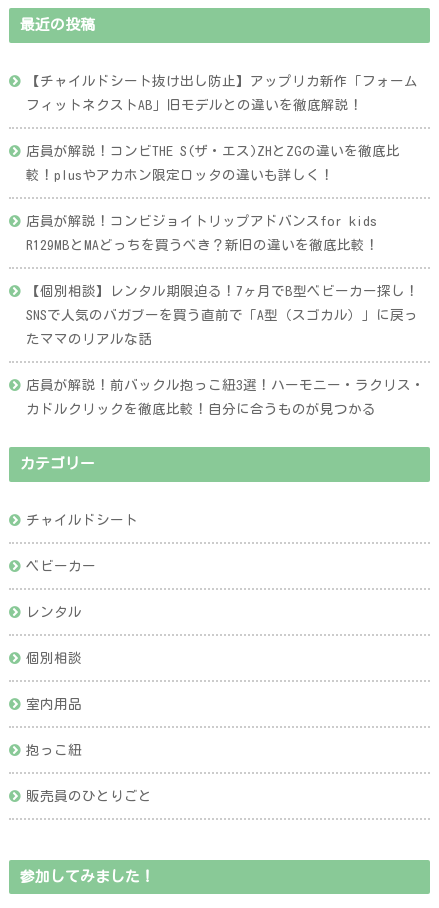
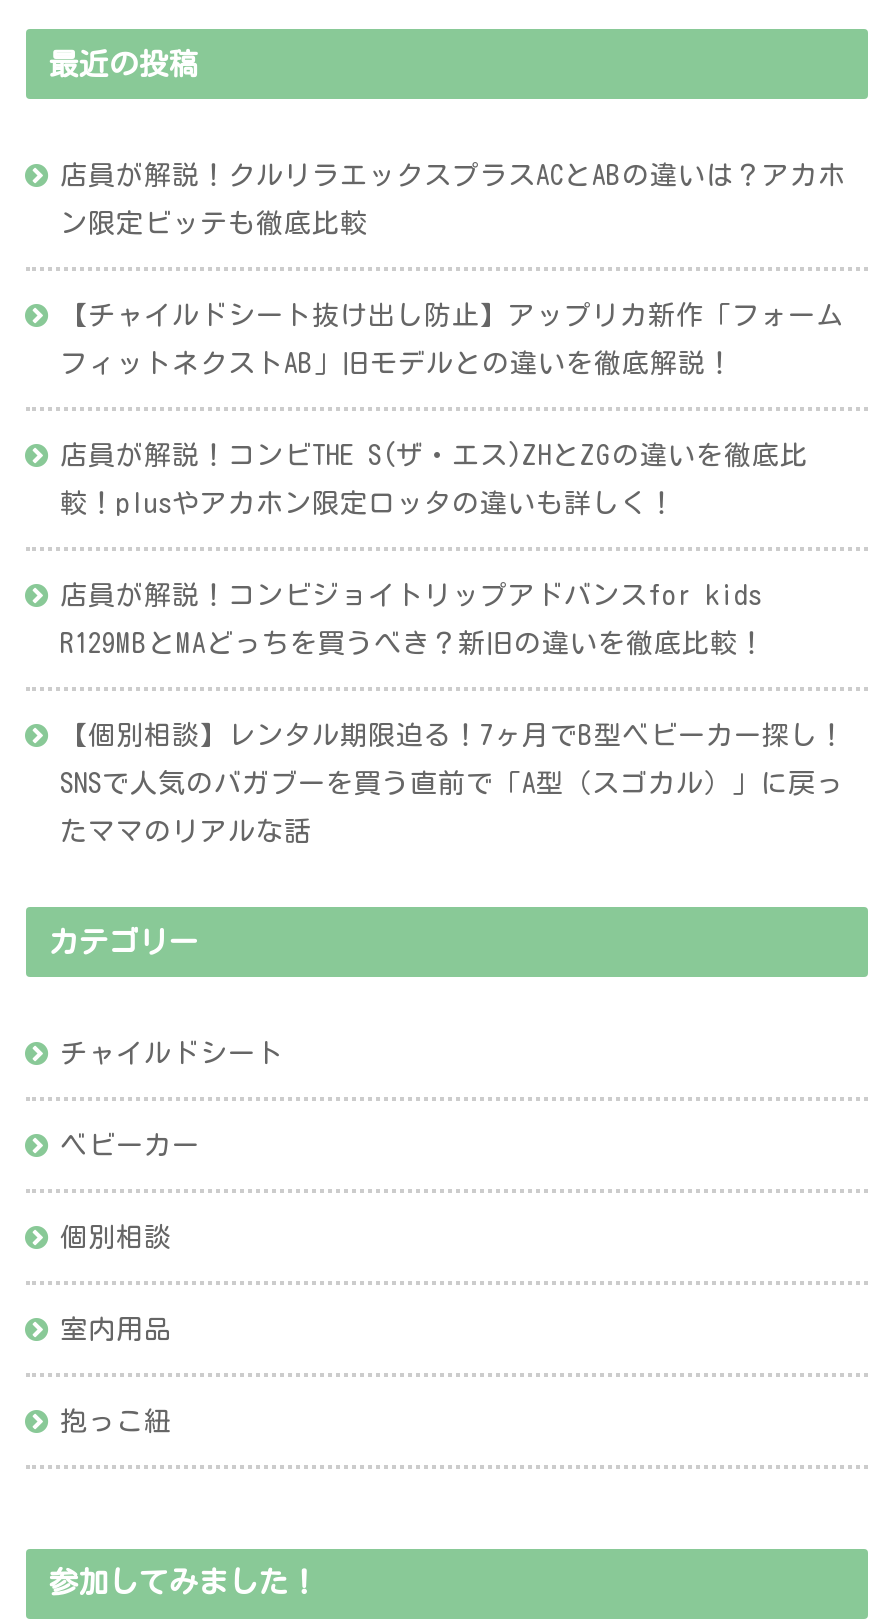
+ 店員が解説！クルリラエックスプラスACとABの違いは？アカホ
+ ン限定ビッテも徹底比較

moved down: 【チャイルドシート抜け出し防止】アップリカ新作「フォーム | フィットネクストAB」旧モデルとの違いを徹底解説！ | 店員が解説！コンビTHE S(ザ・エス)ZHとZGの違いを徹底比 | ... | SNSで人気のバガブーを買う直前で「A型（スゴカル）」に戻っ | たママのリアルな話

- 店員が解説！前バックル抱っこ紐3選！ハーモニー・ラクリス・
- カドルクリックを徹底比較！自分に合うものが見つかる

- レンタル

- 販売員のひとりごと
